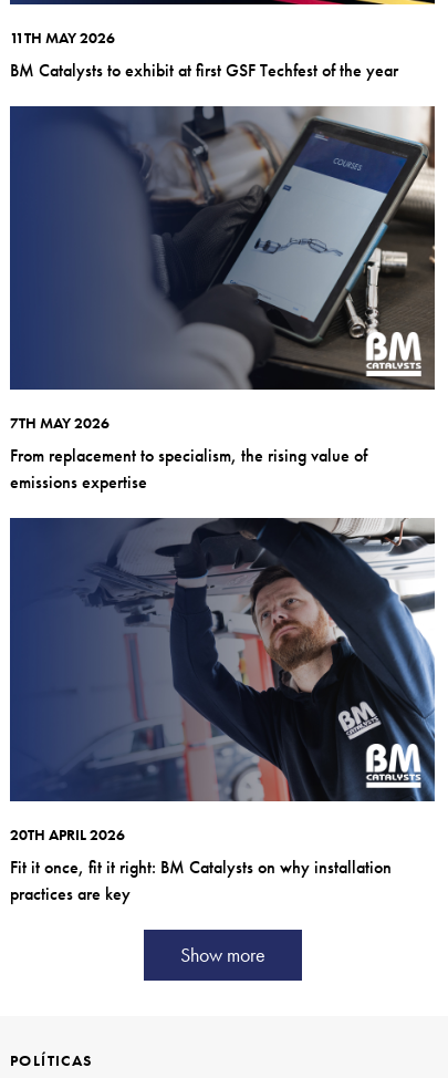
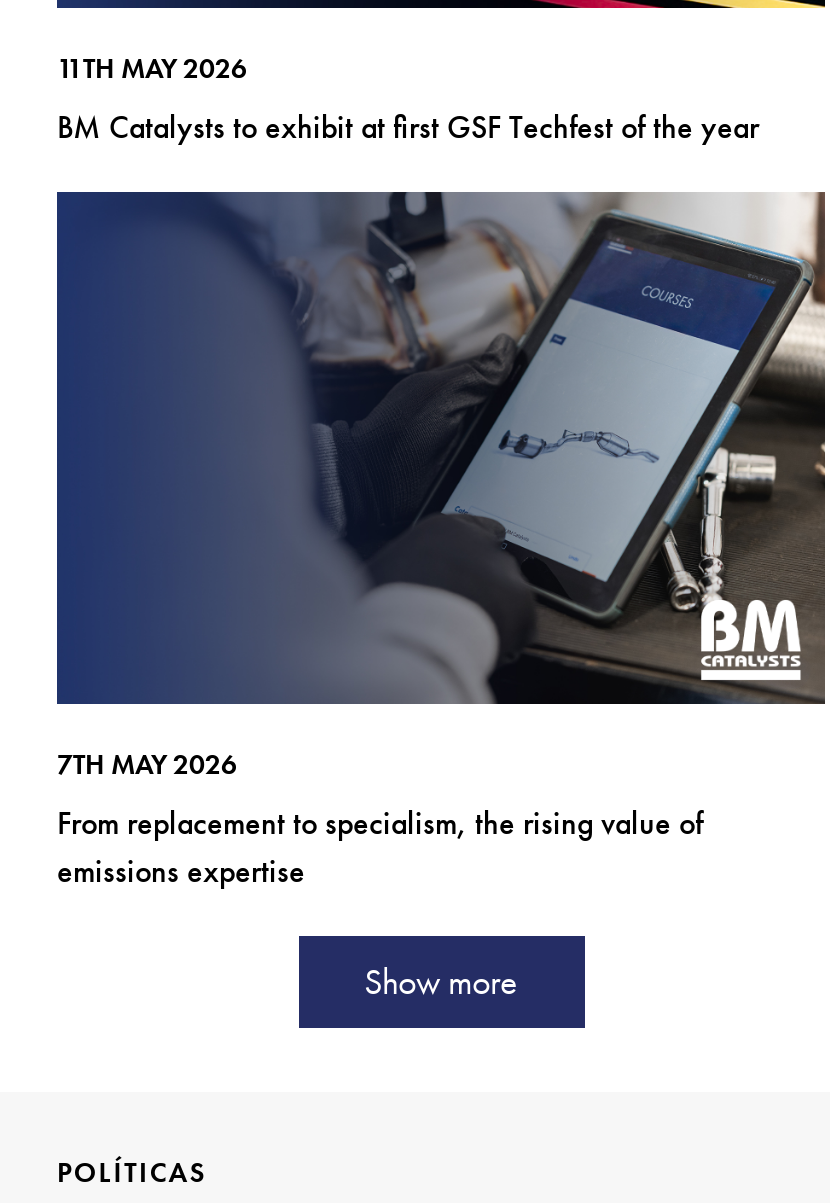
- [image]
- 20TH APRIL 2026
- Fit it once, fit it right: BM Catalysts on why installation
- practices are key
